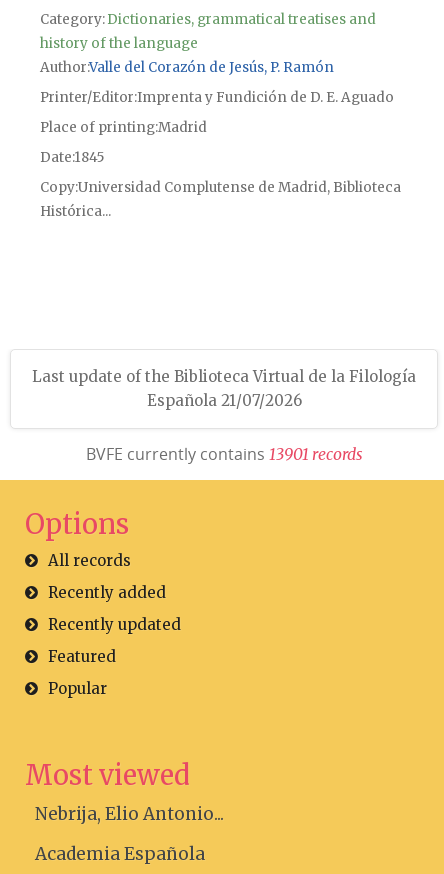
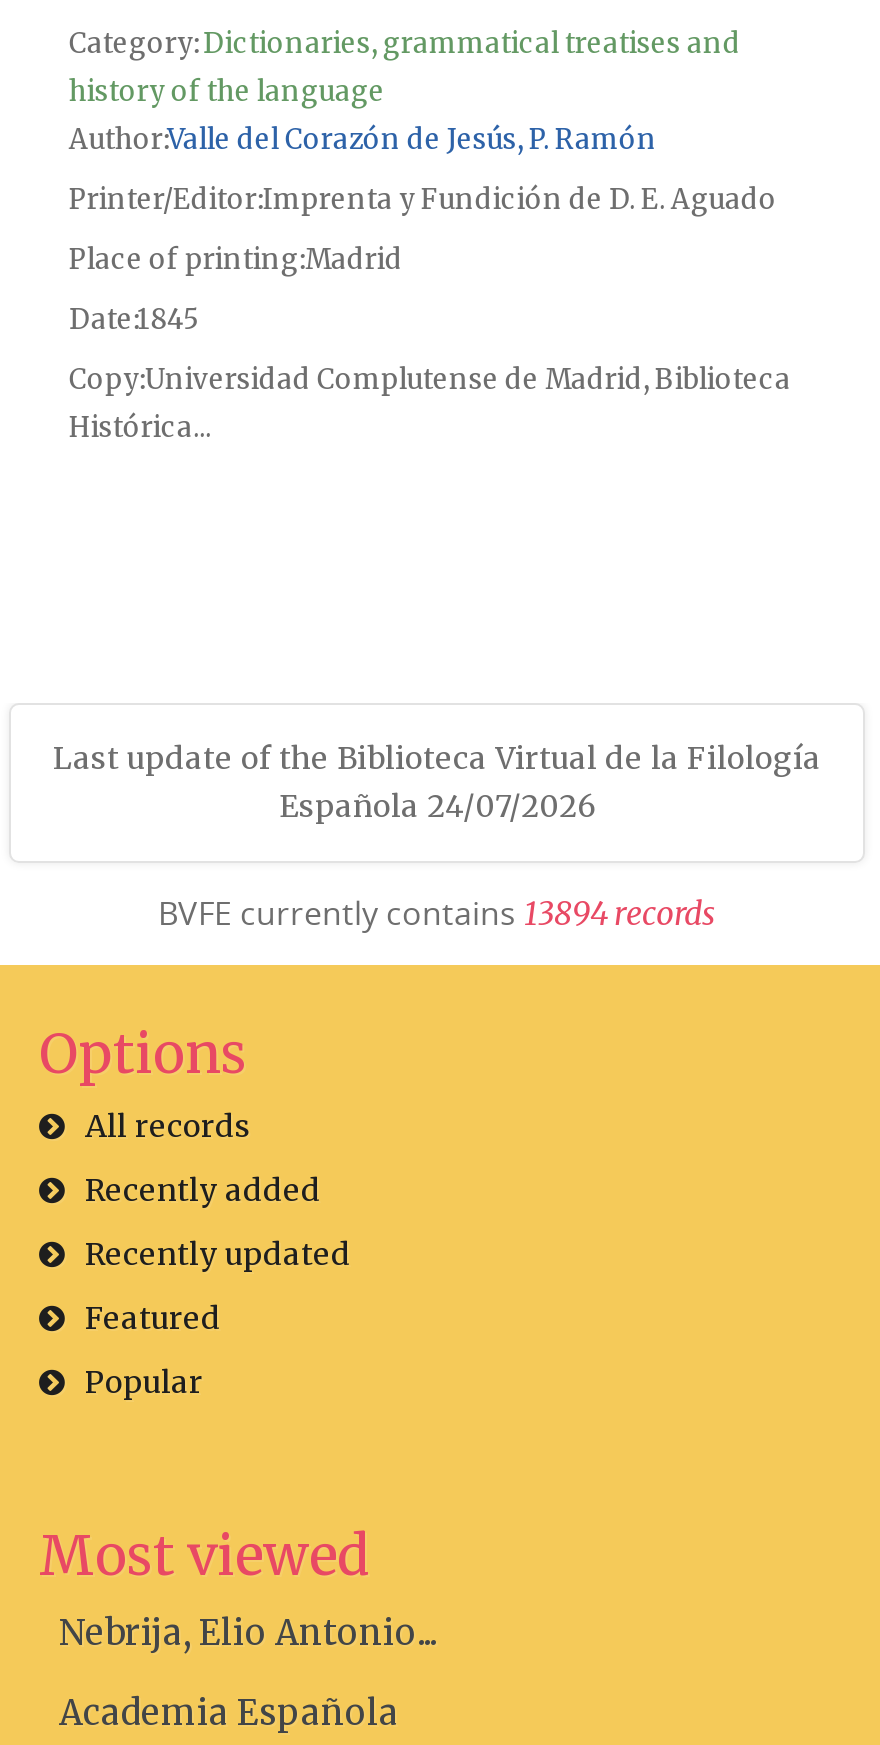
- Española 21/07/2026
+ Española 24/07/2026

- BVFE currently contains 13901 r ecords
+ BVFE currently contains 13894 r ecords
